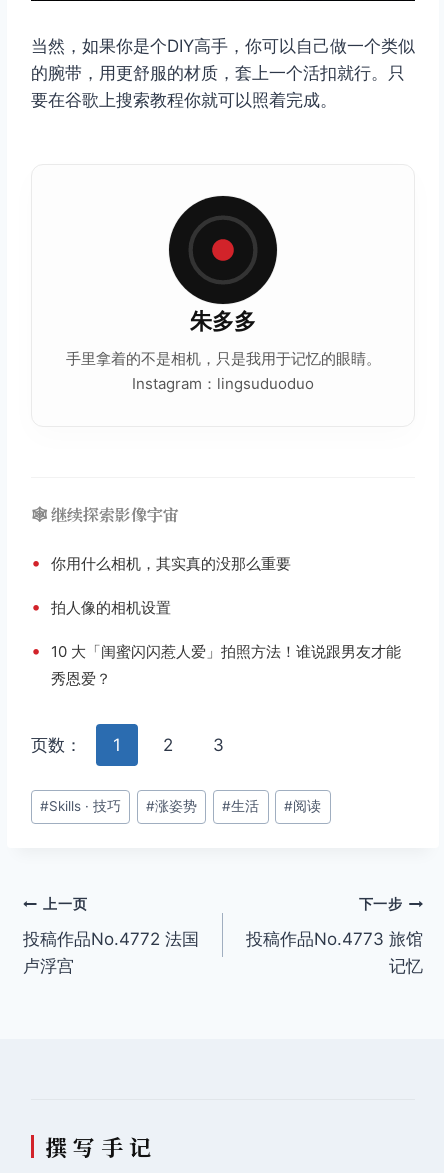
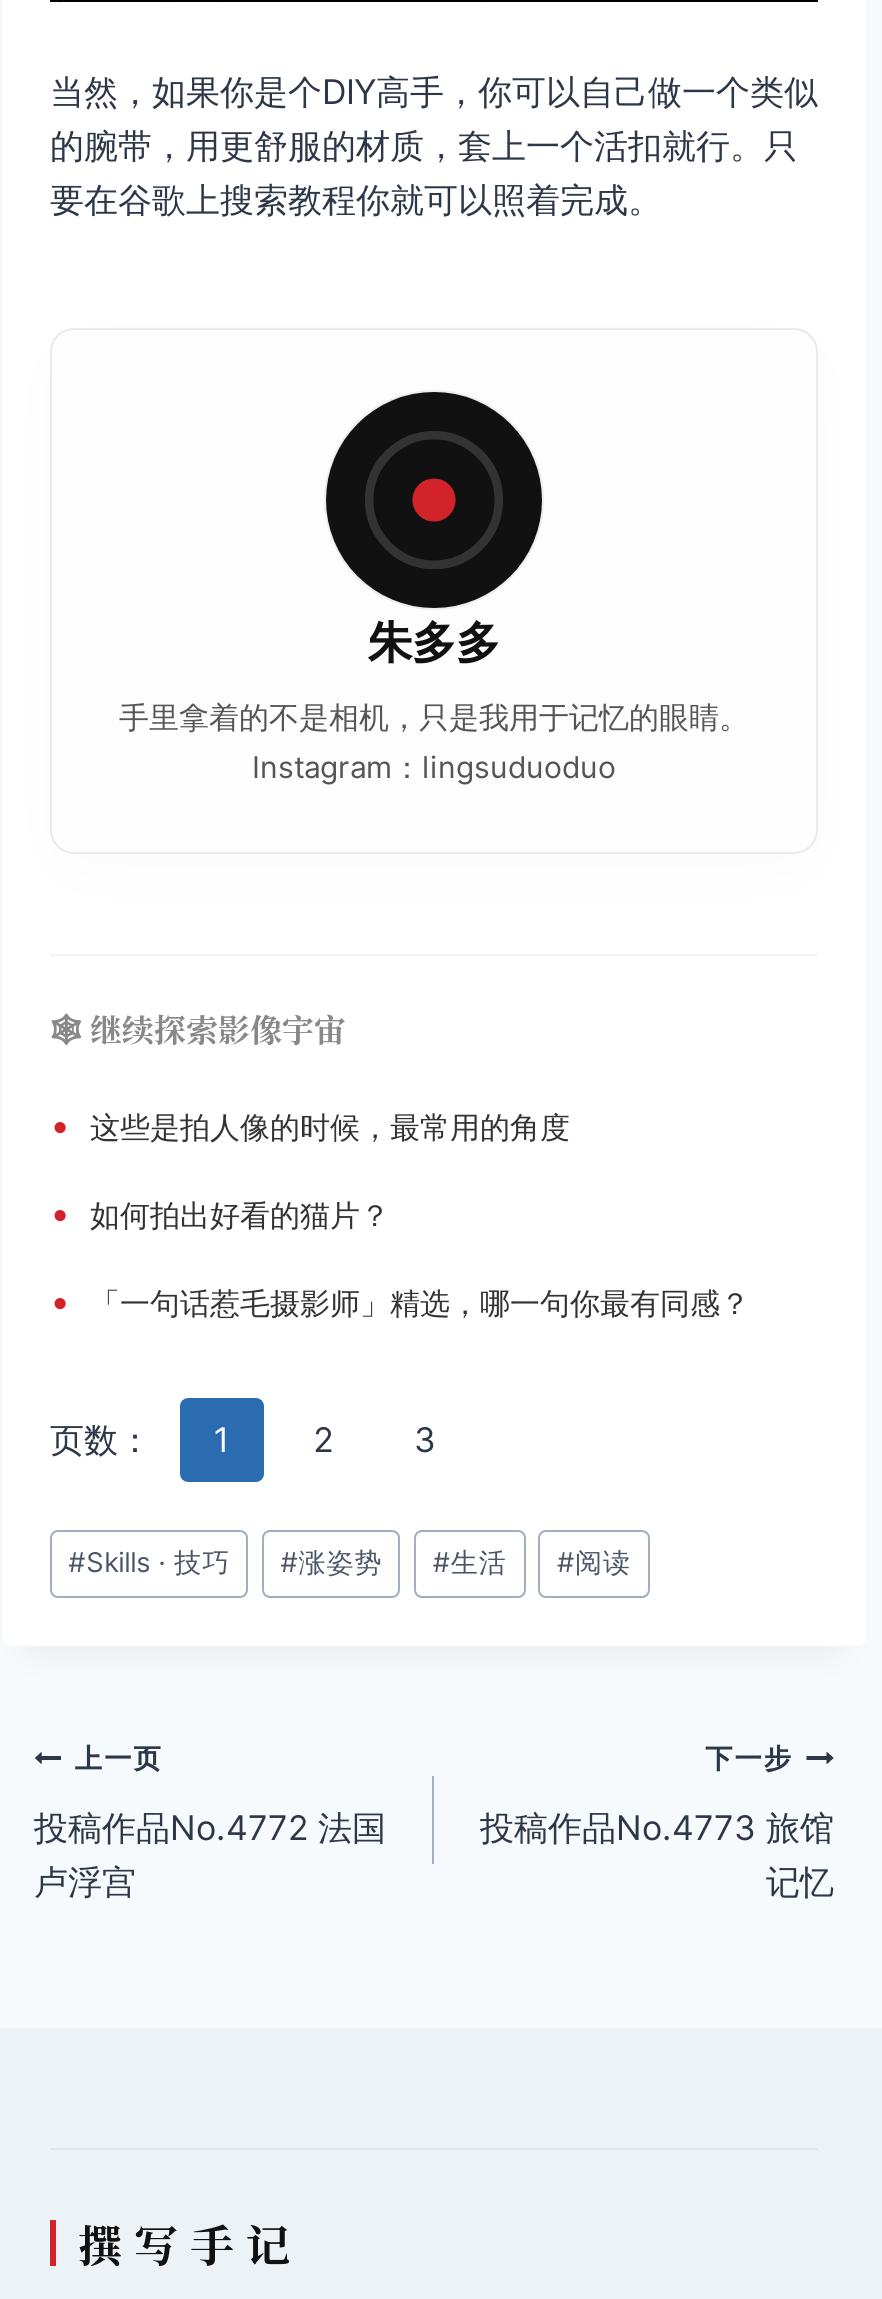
- • 你用什么相机，其实真的没那么重要
+ • 这些是拍人像的时候，最常用的角度

- • 拍人像的相机设置
+ • 如何拍出好看的猫片？

- • 10 大「闺蜜闪闪惹人爱」拍照方法！谁说跟男友才能
- 秀恩爱？
+ • 「一句话惹毛摄影师」精选，哪一句你最有同感？
